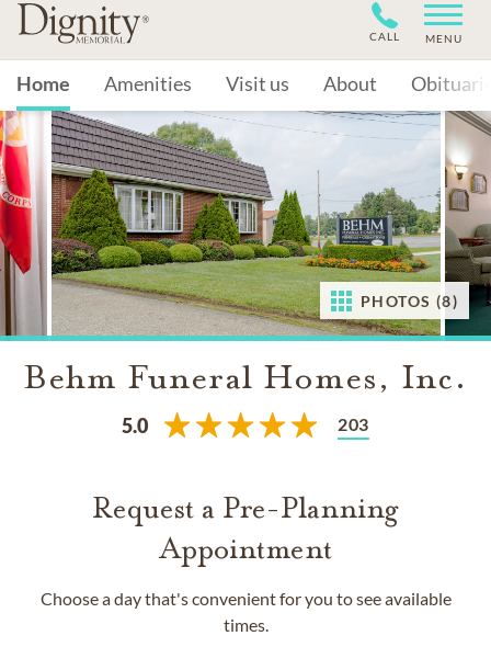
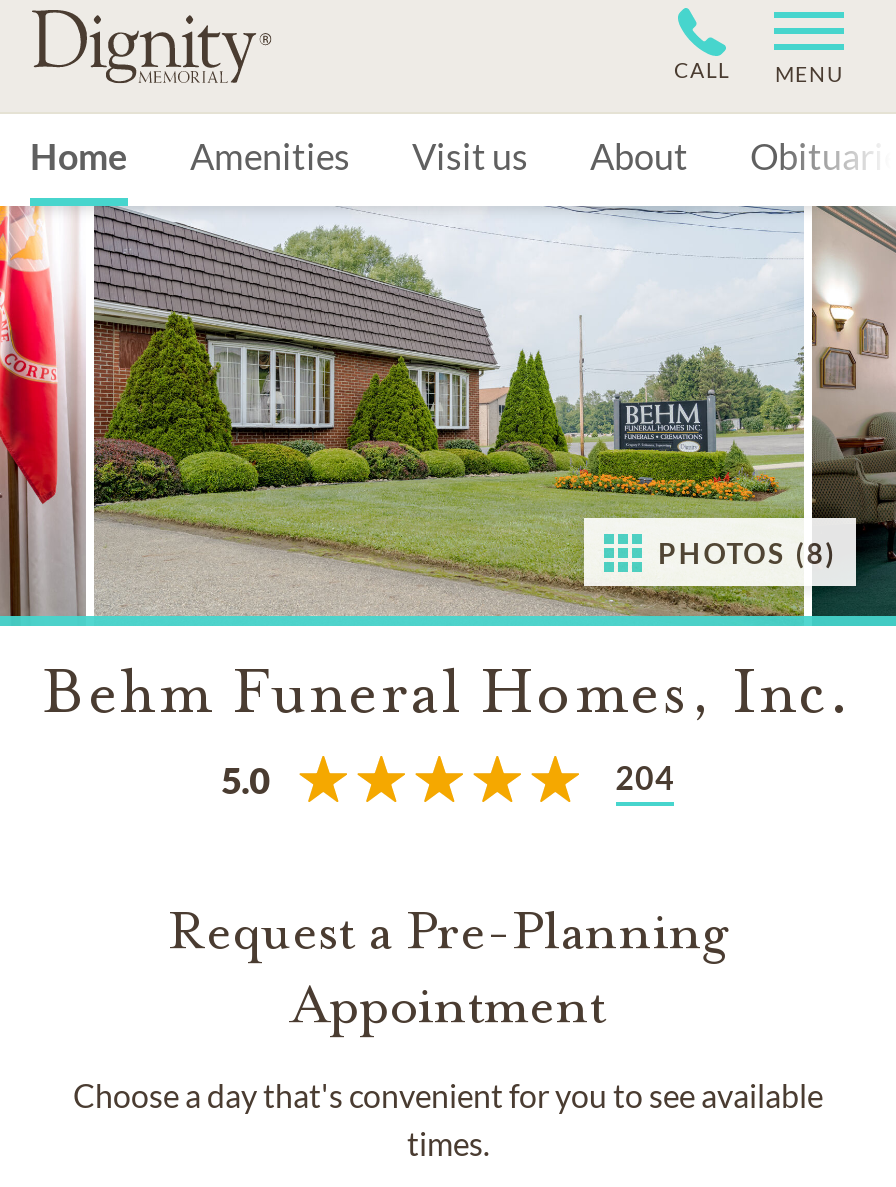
- 203
+ 204
